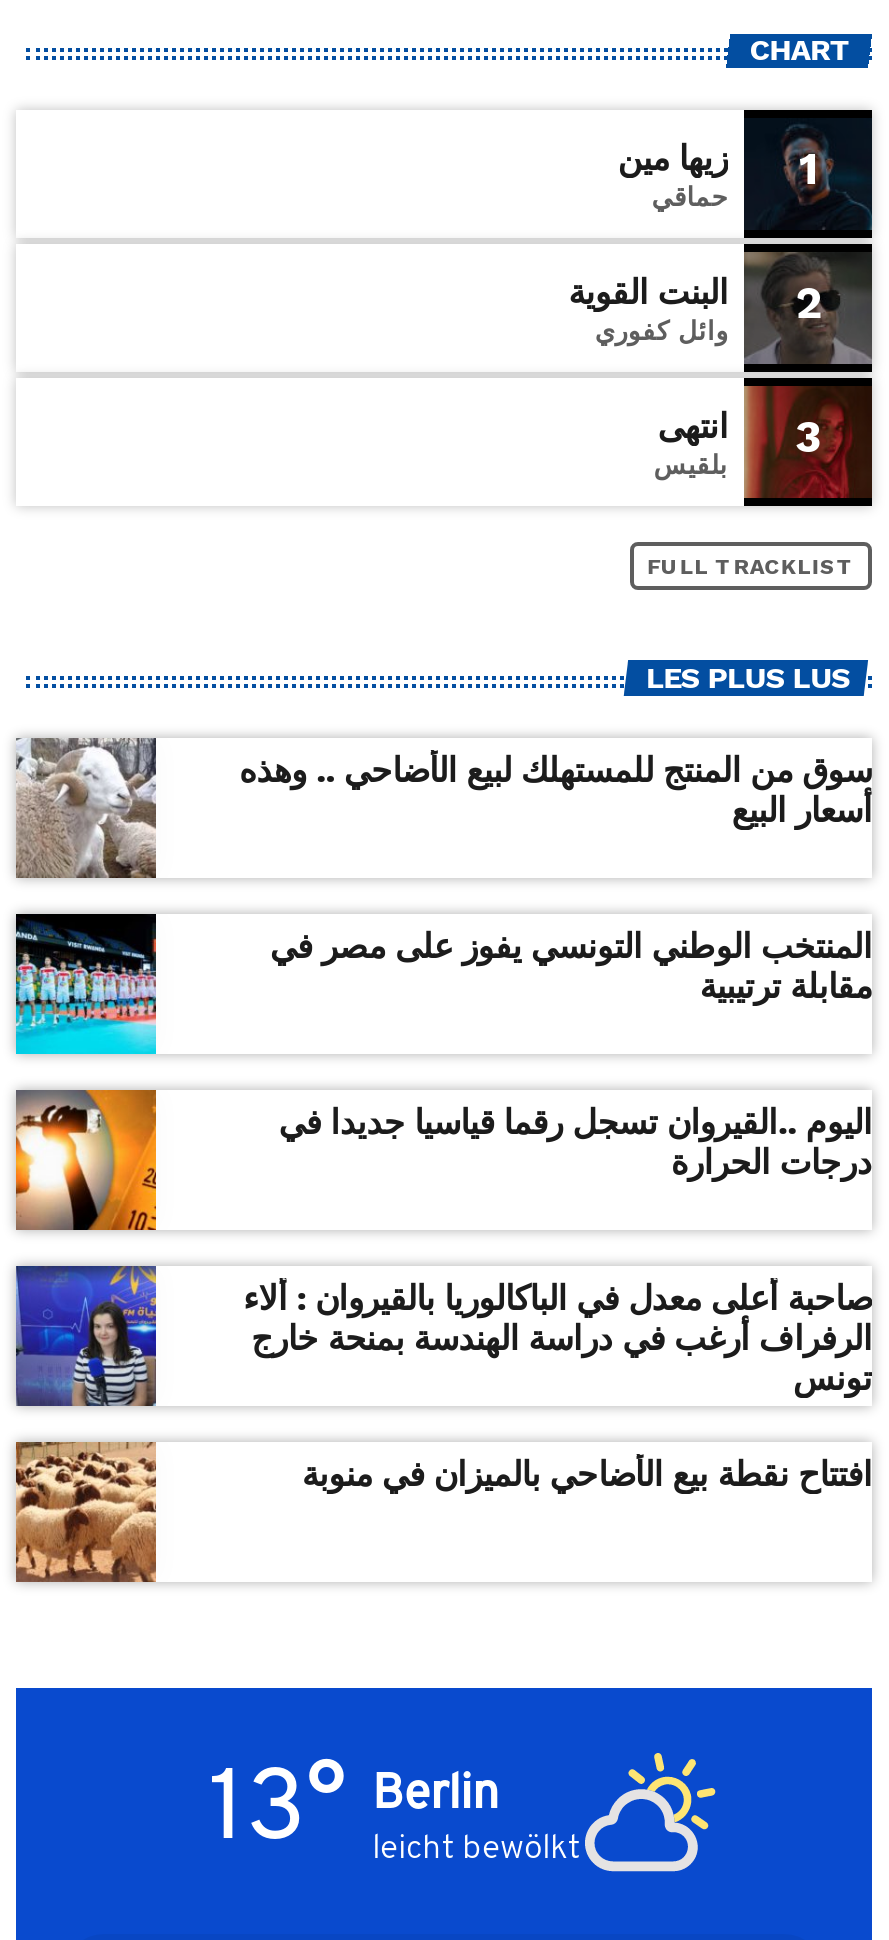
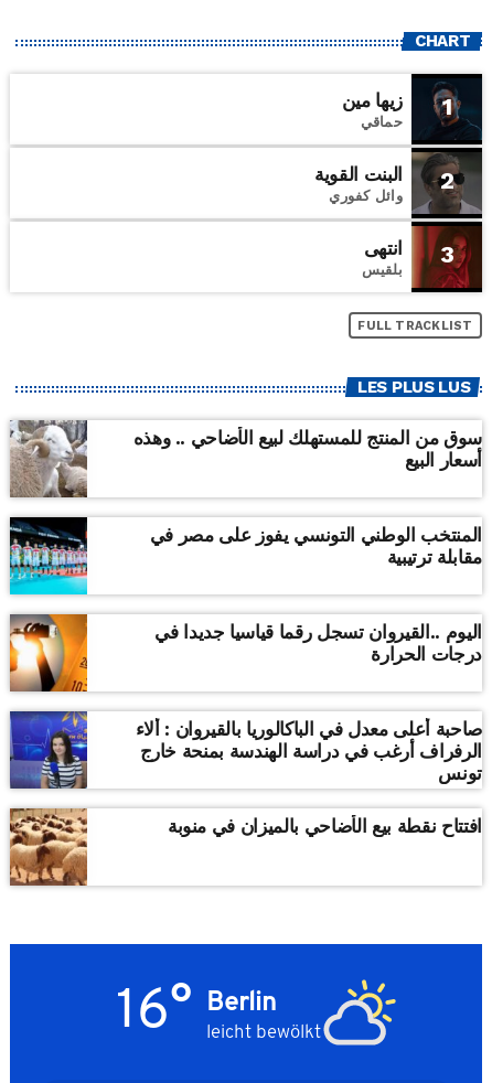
- 13° Berlin leicht bewölkt
+ 16° Berlin leicht bewölkt
